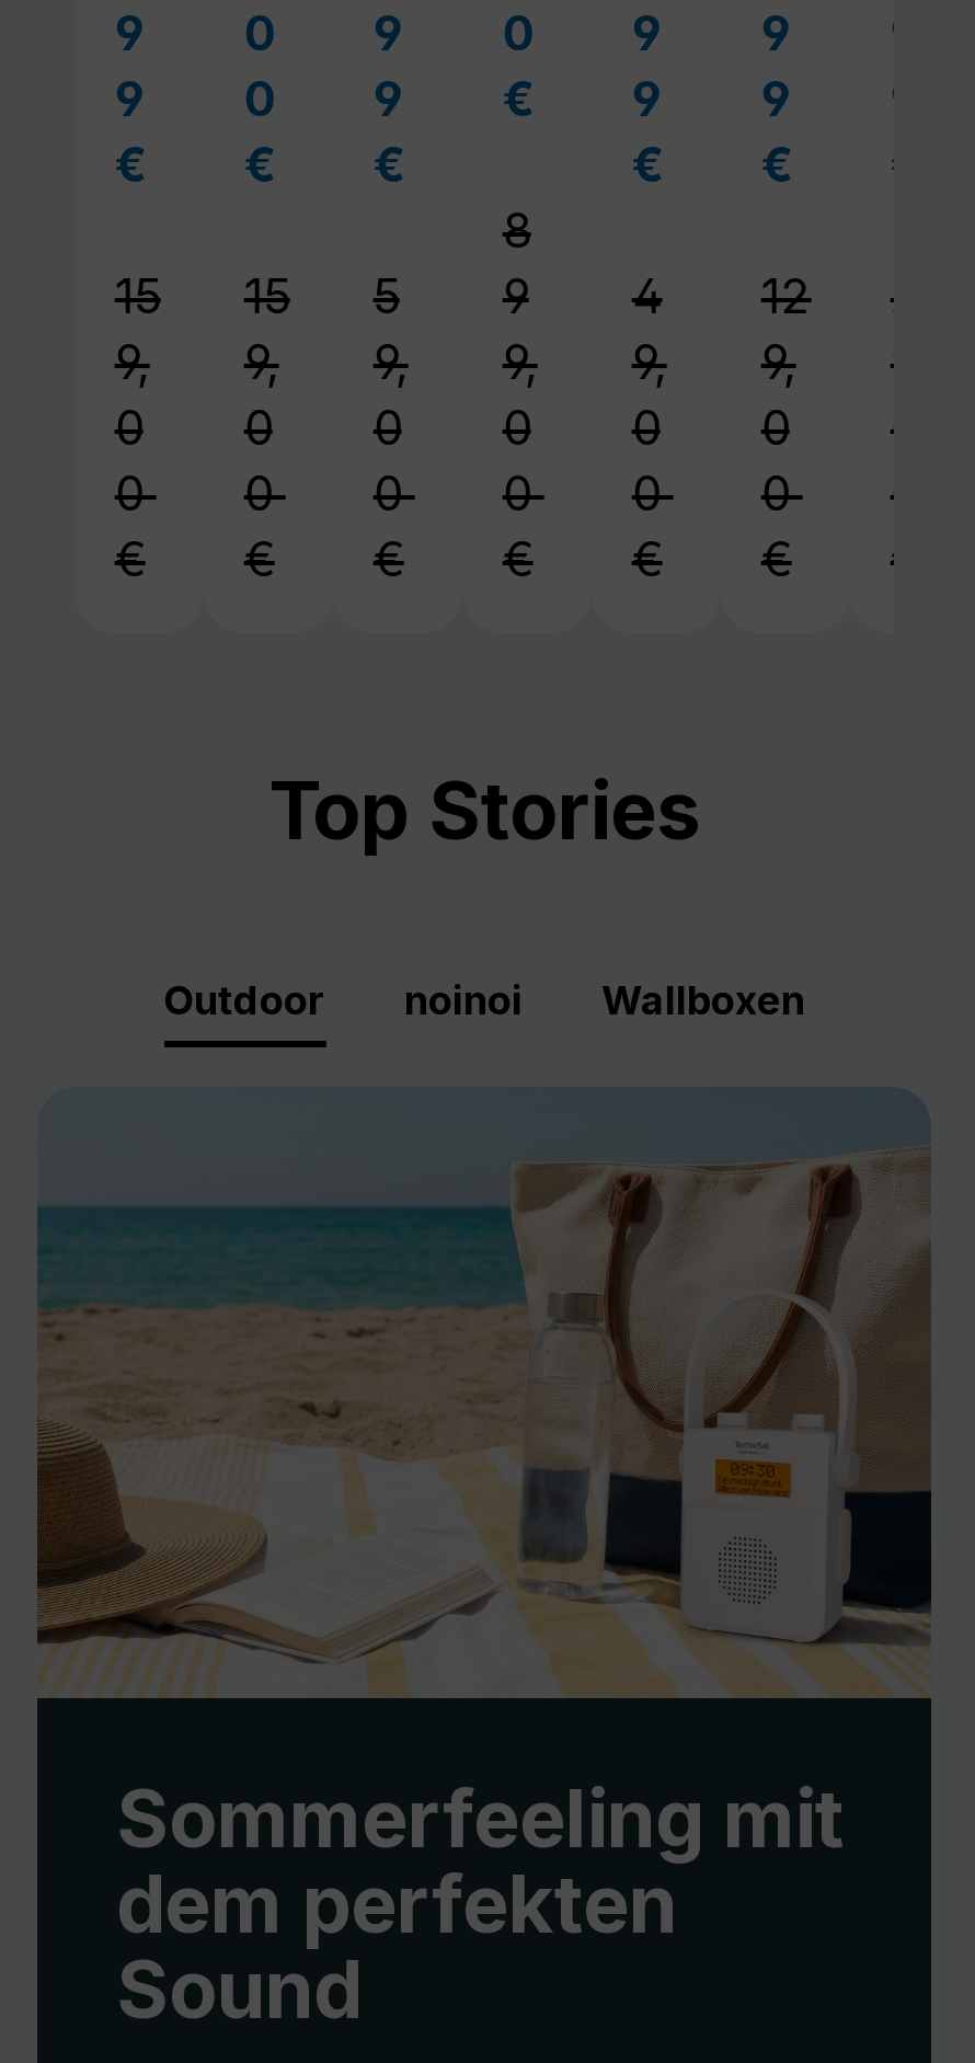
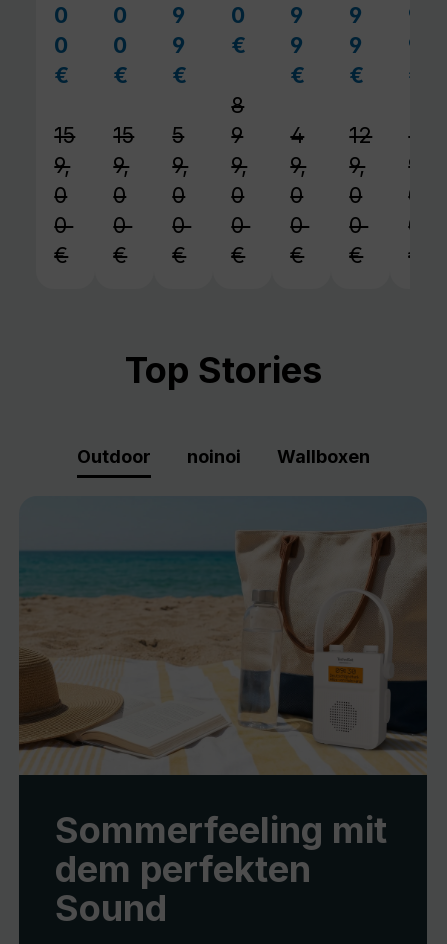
- 9
+ 0

- 9
+ 0
